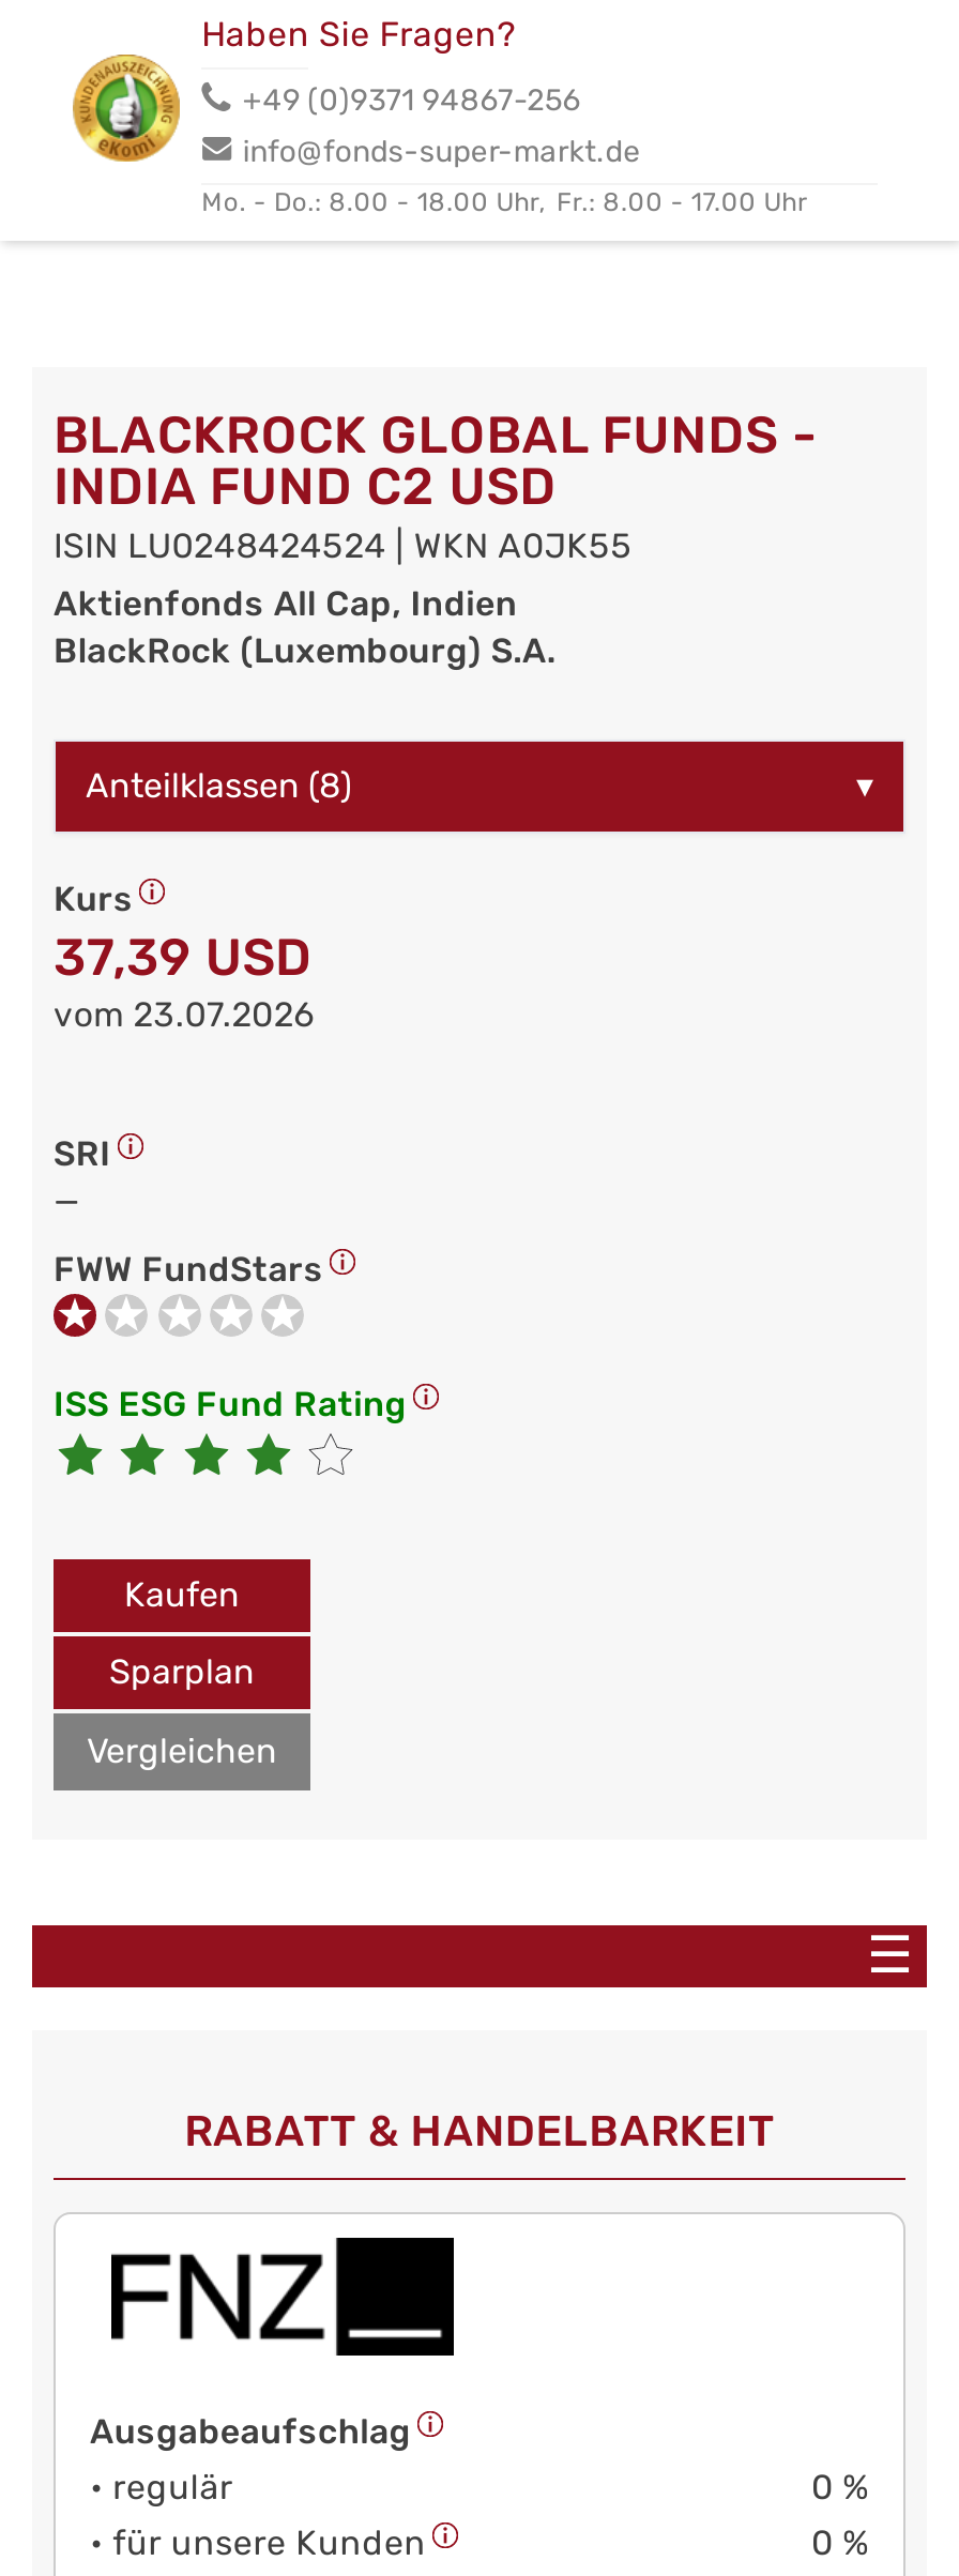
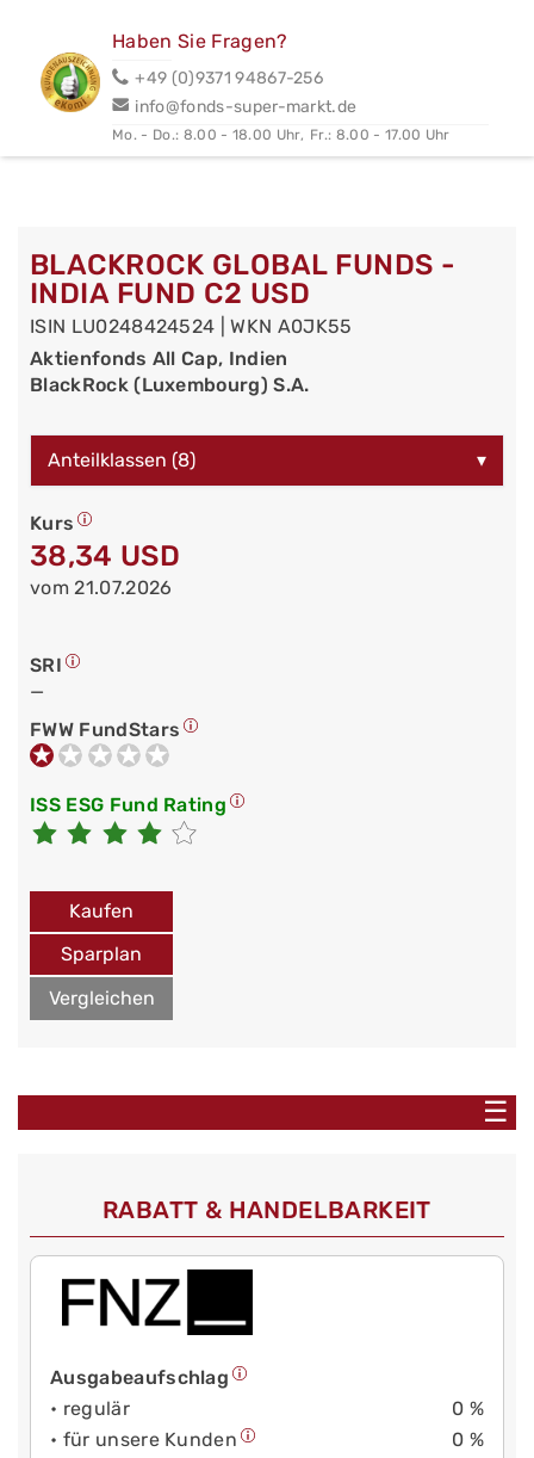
- 37,39 USD
+ 38,34 USD

- vom 23.07.2026
+ vom 21.07.2026
